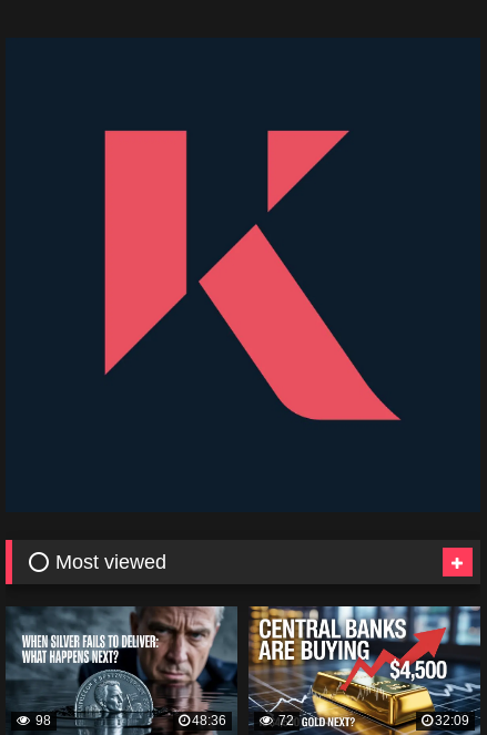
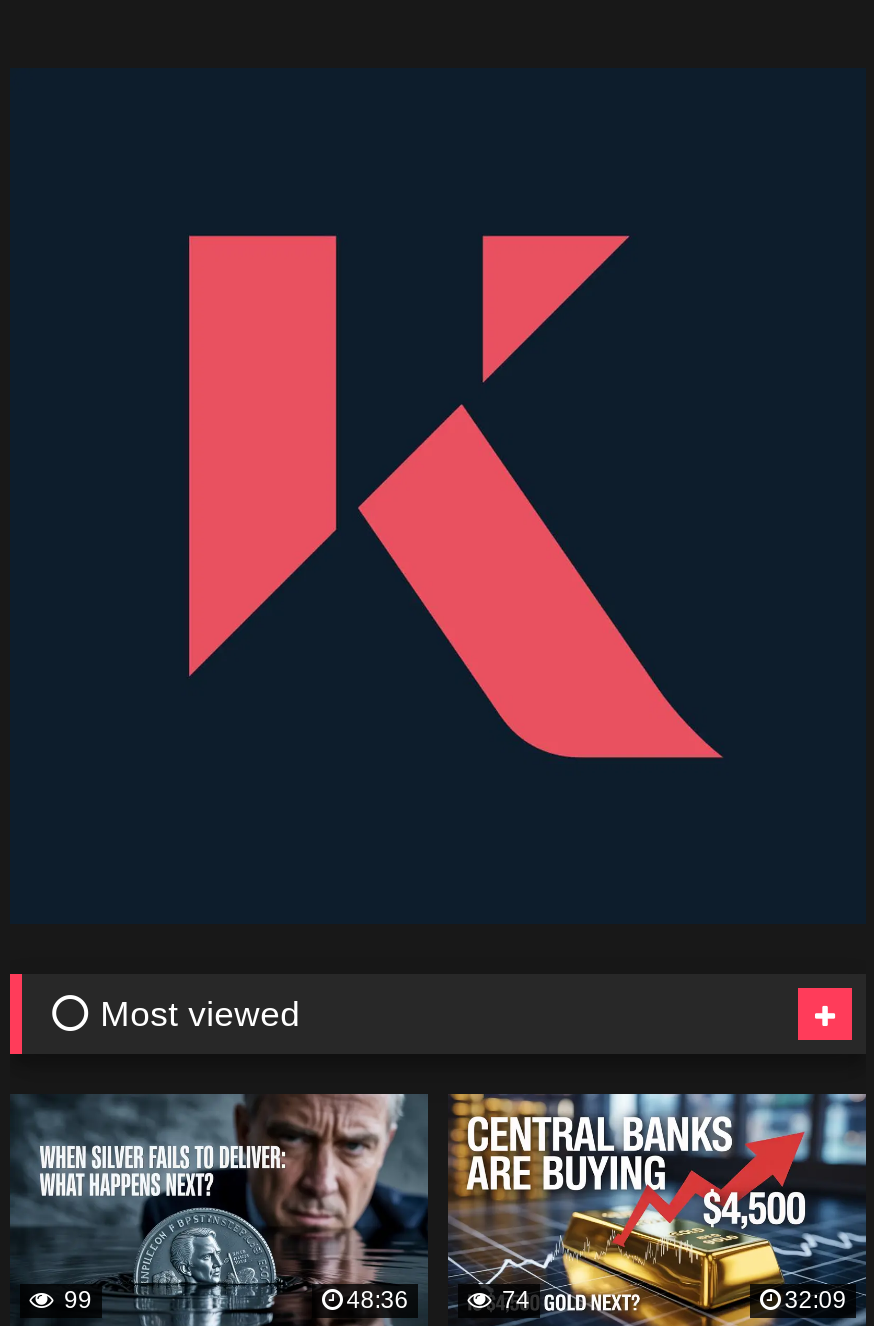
- 98
+ 99

- 72
+ 74
